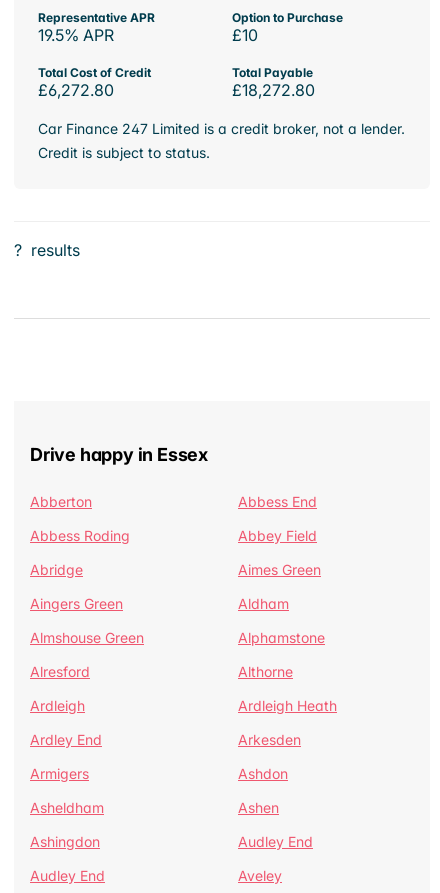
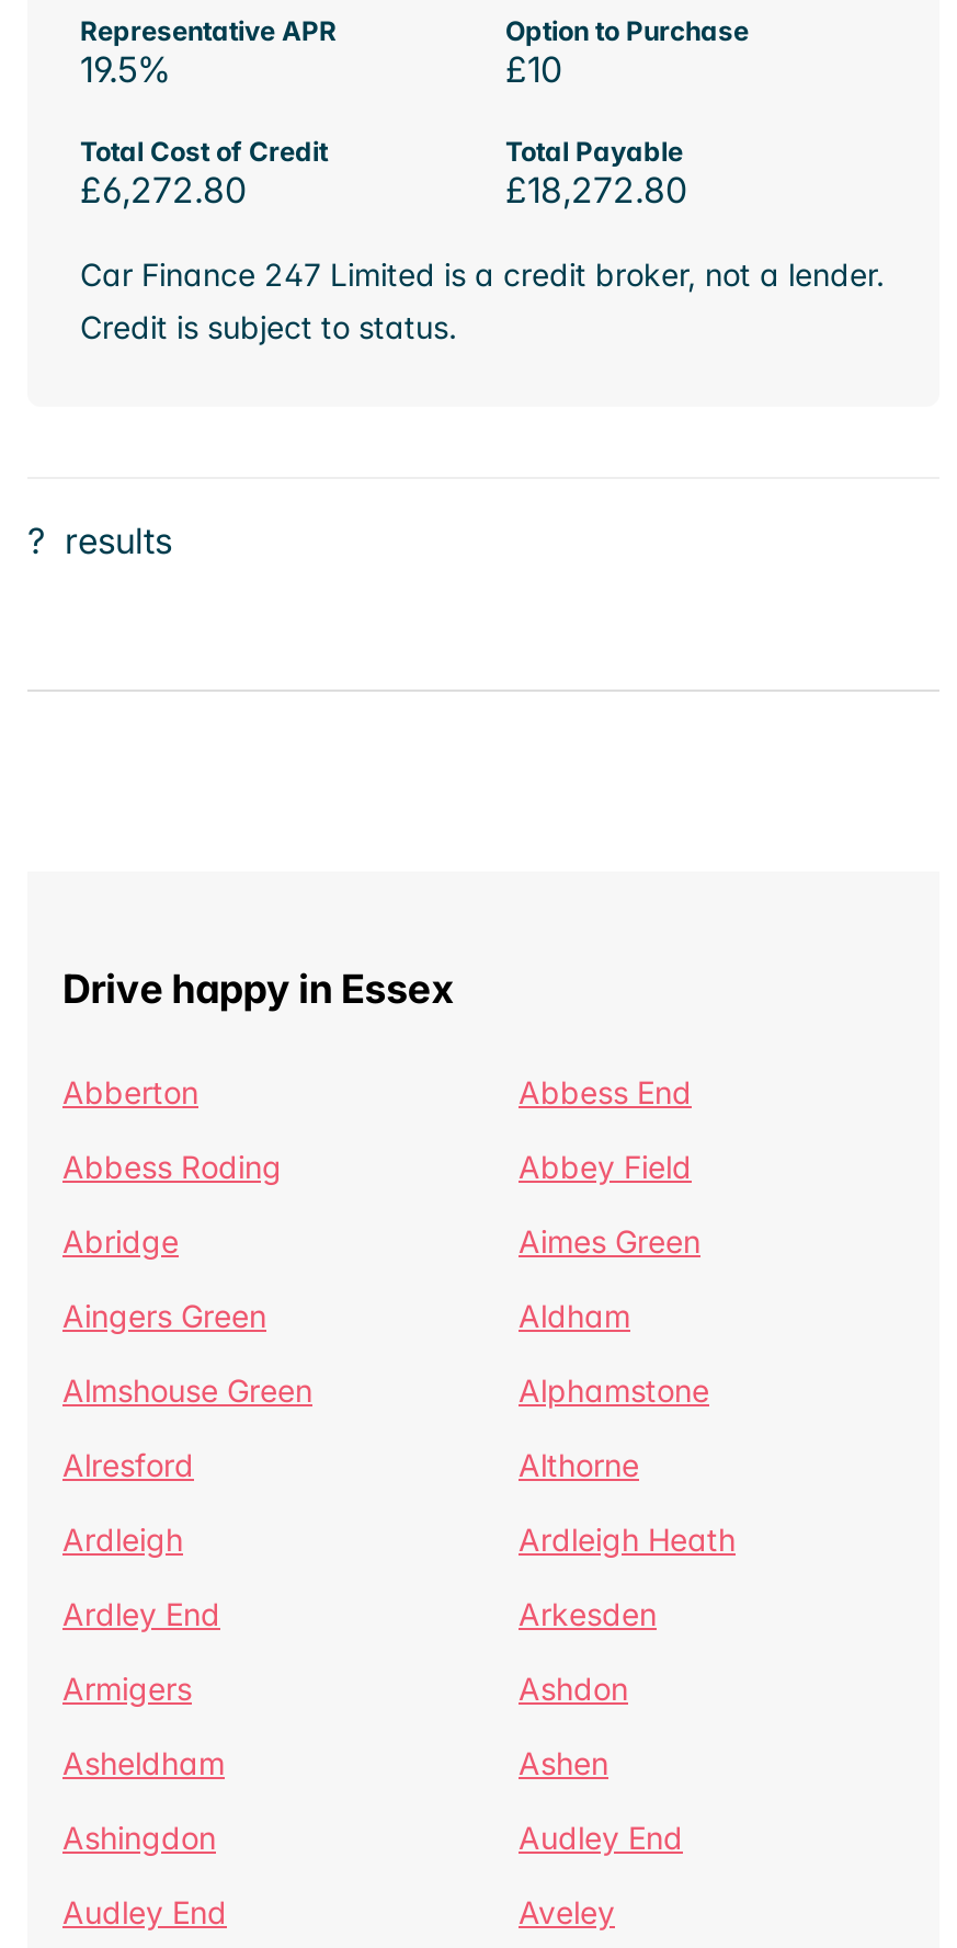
- 19.5% APR
+ 19.5%
